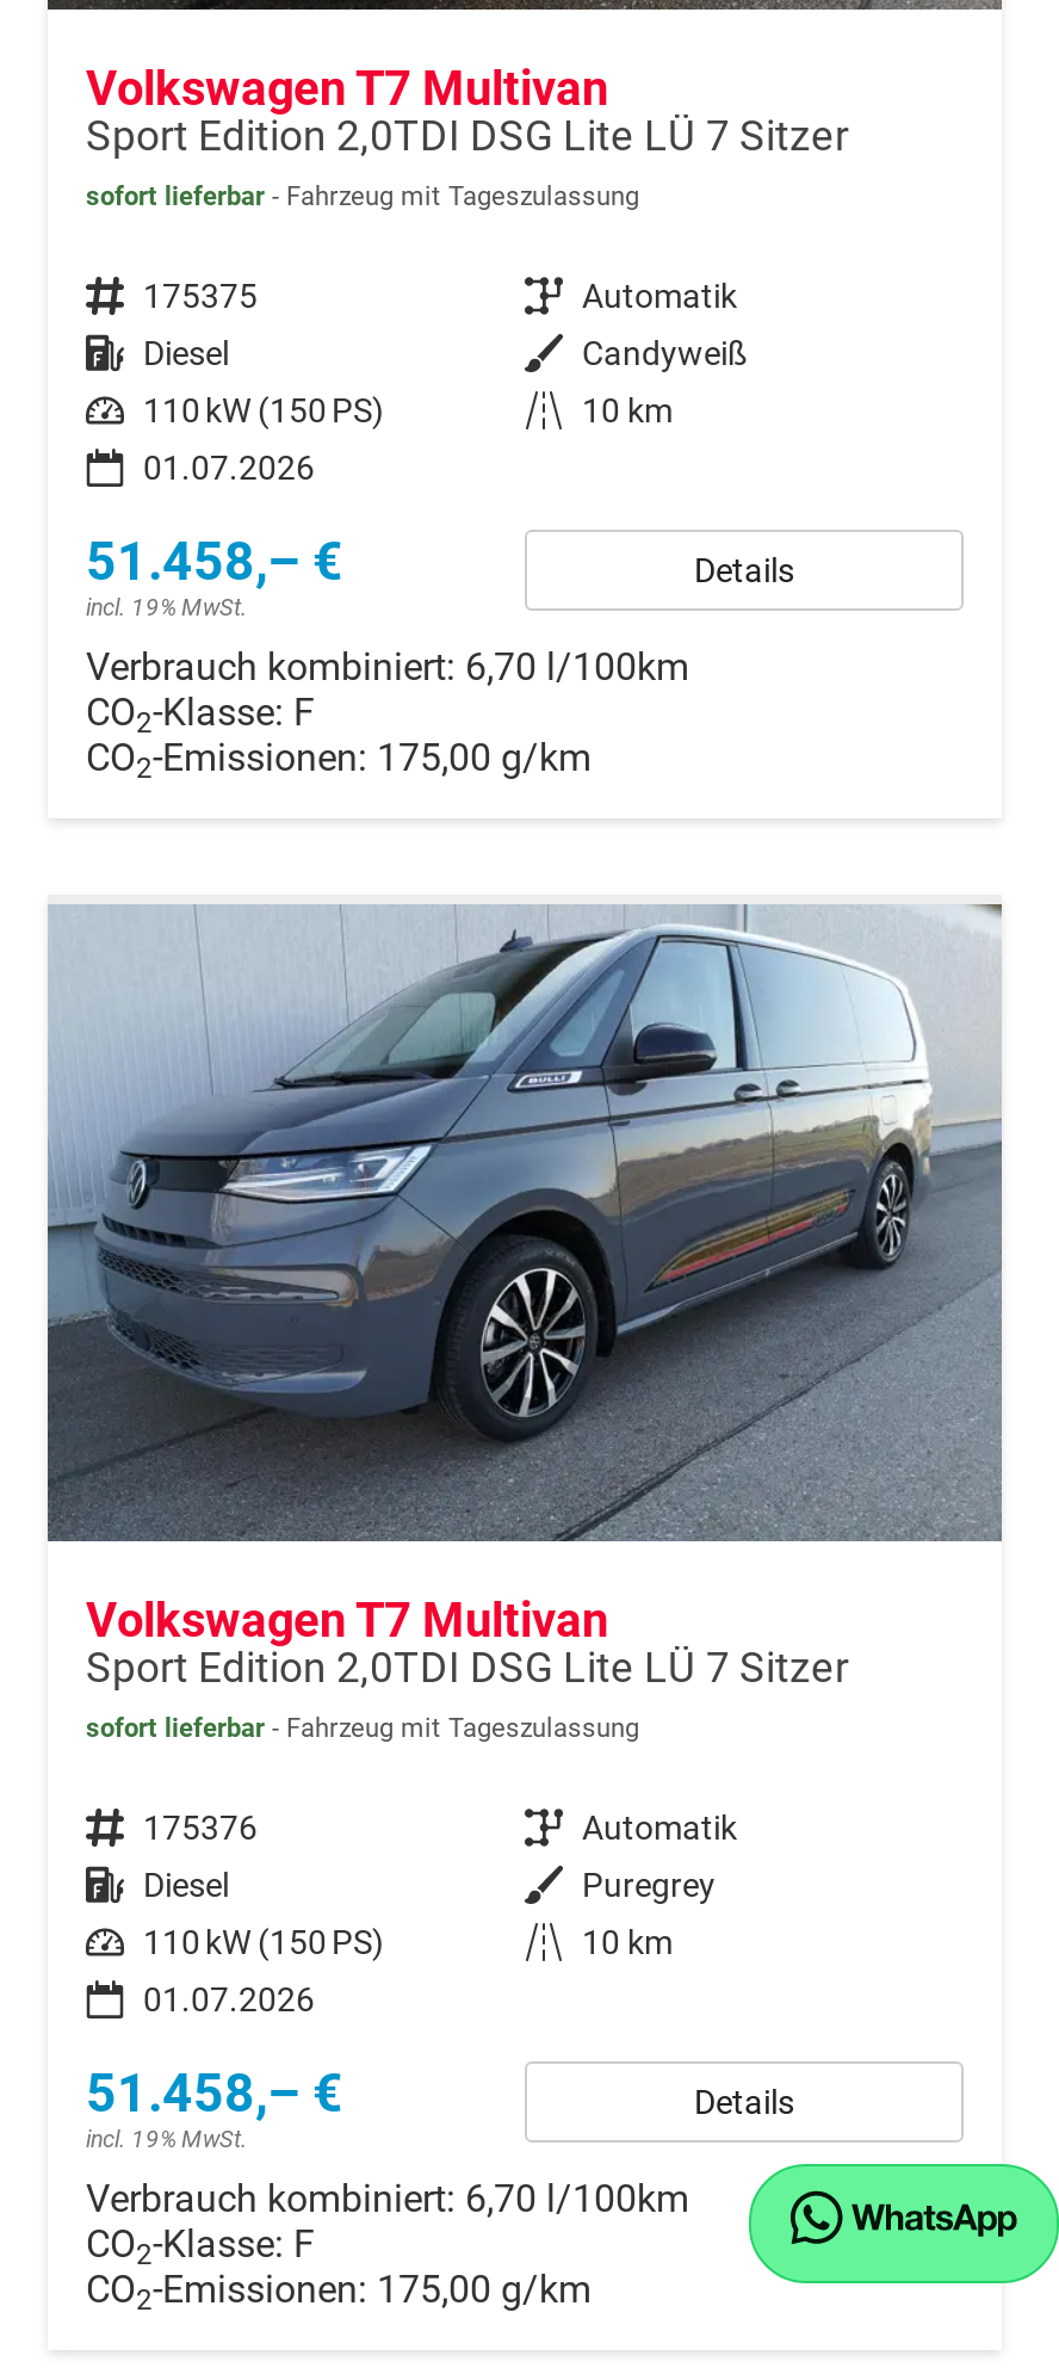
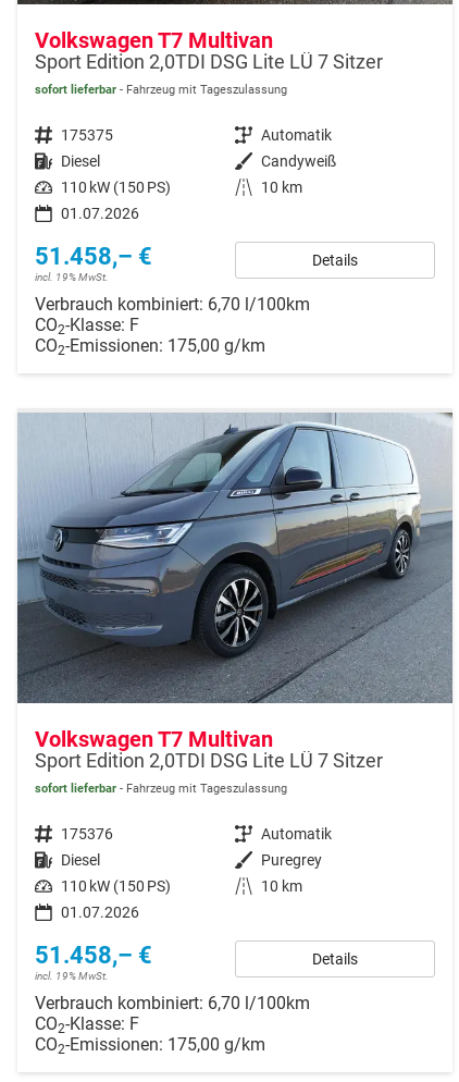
- [image]
